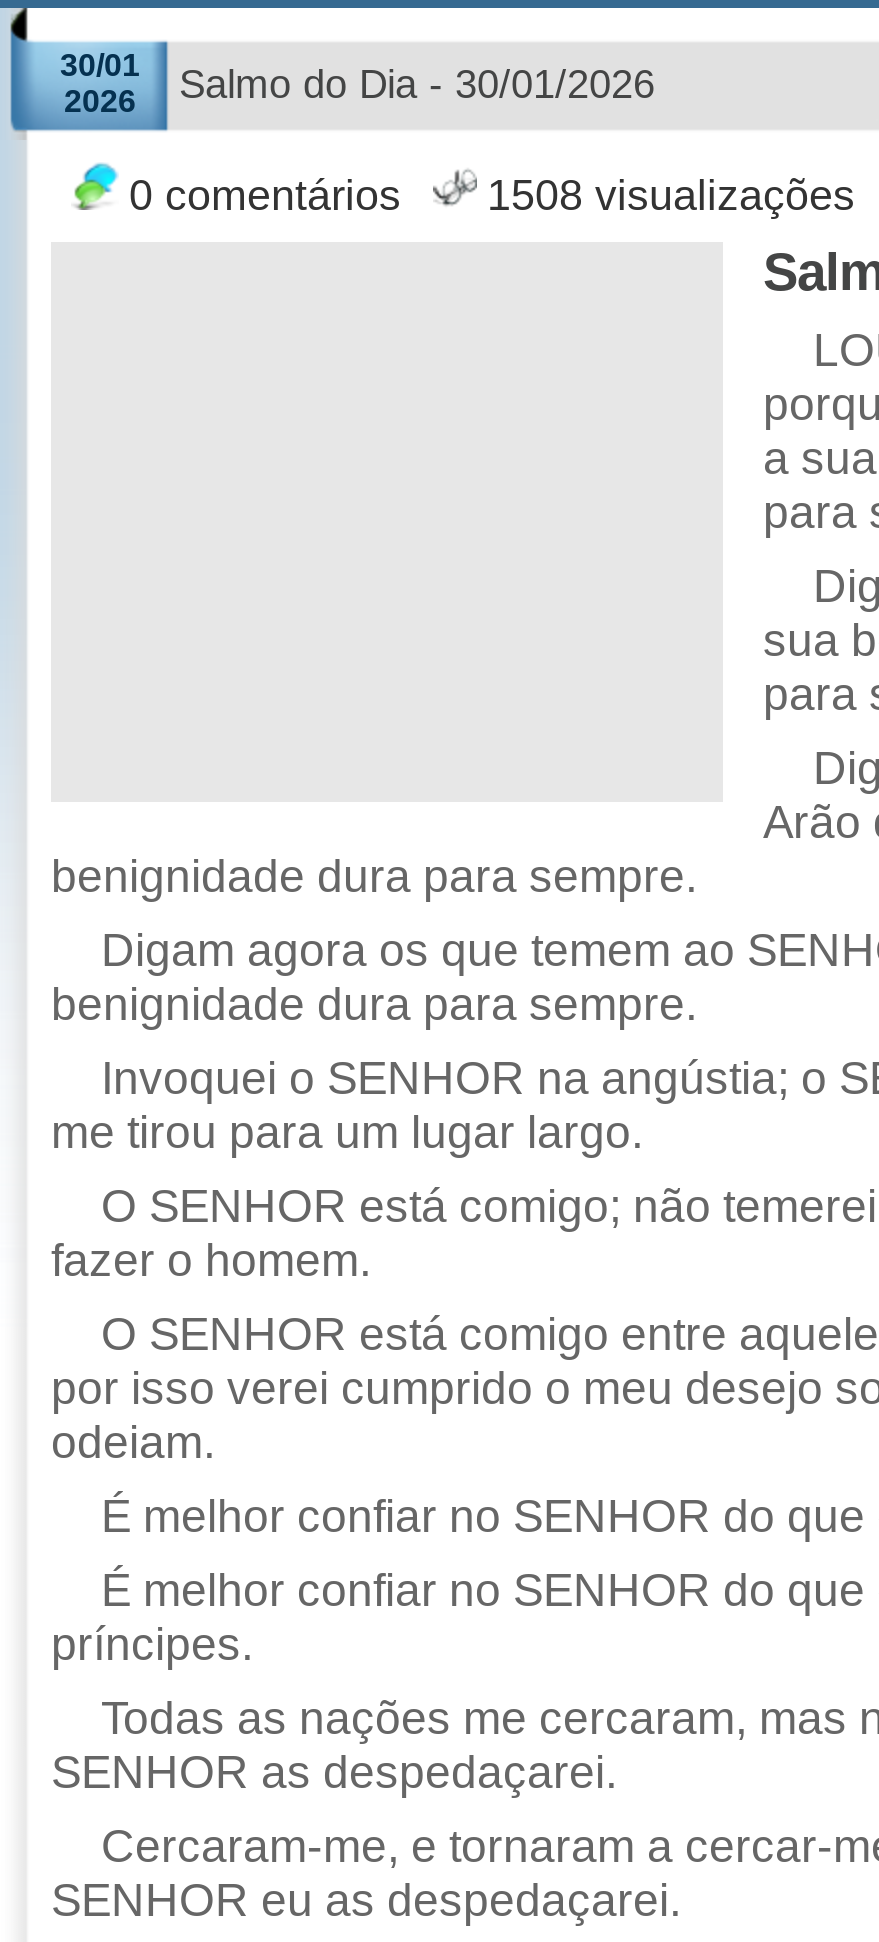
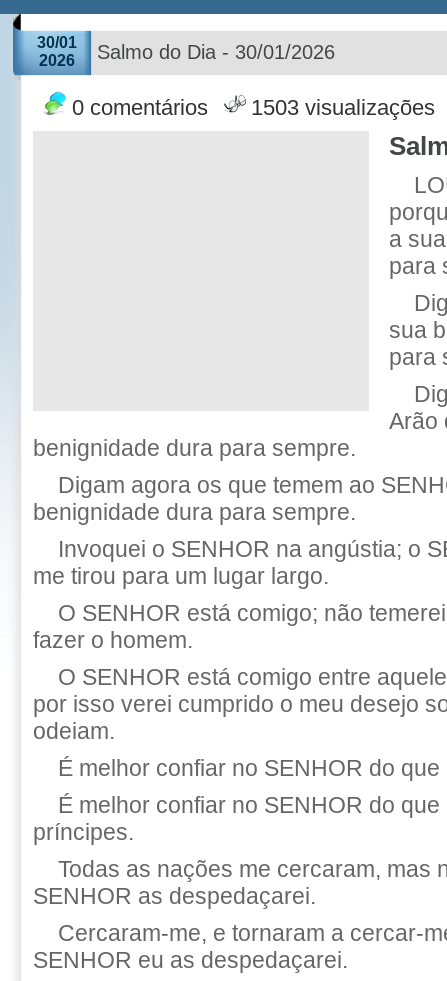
- 1508 visualizações
+ 1503 visualizações
